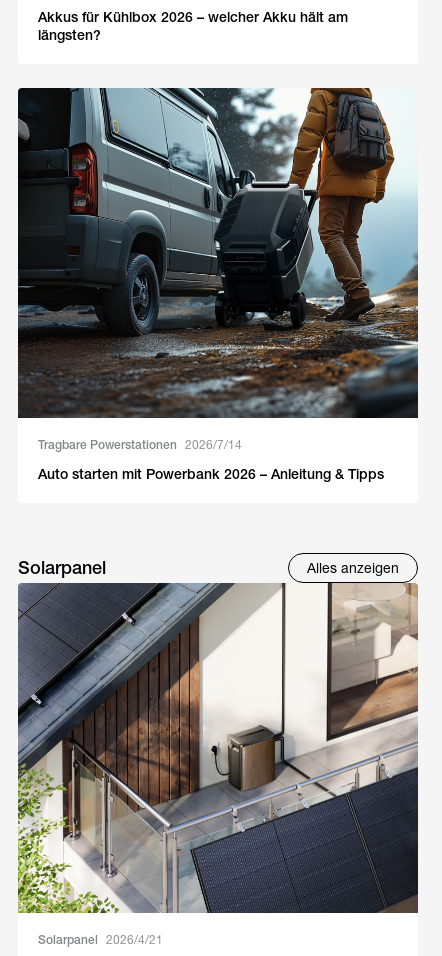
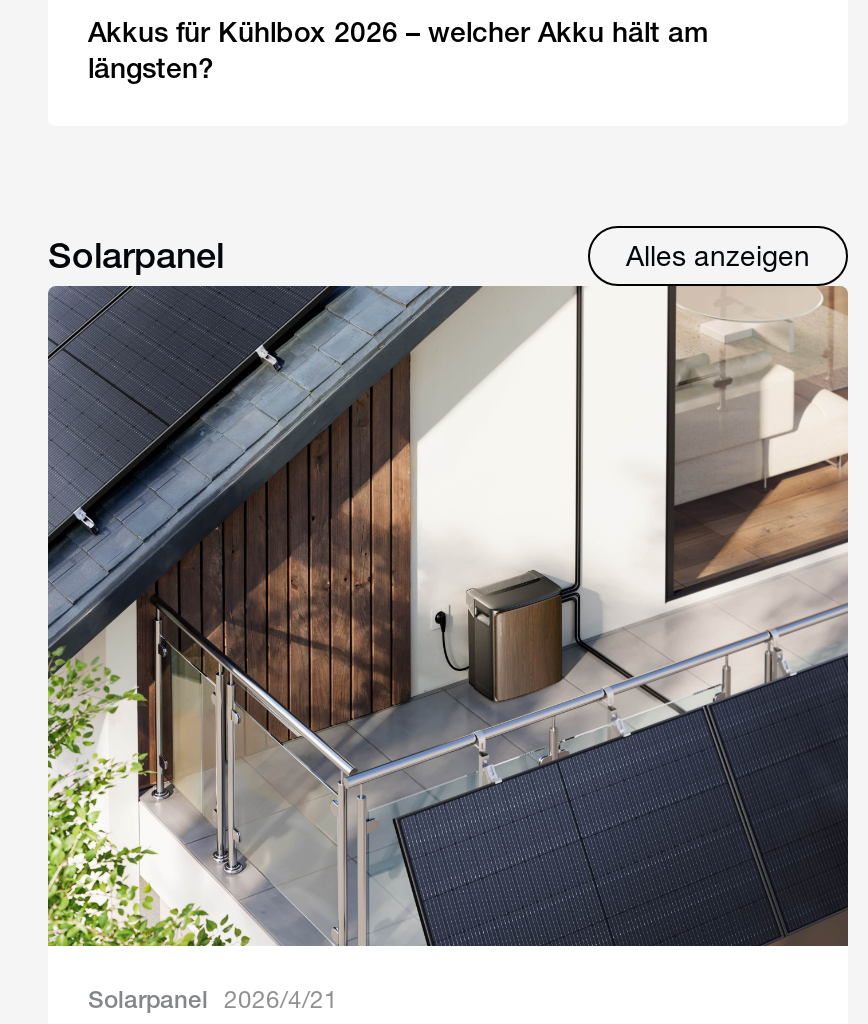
- [image]
- Tragbare Powerstationen 2026/7/14
- Auto starten mit Powerbank 2026 – Anleitung & Tipps
